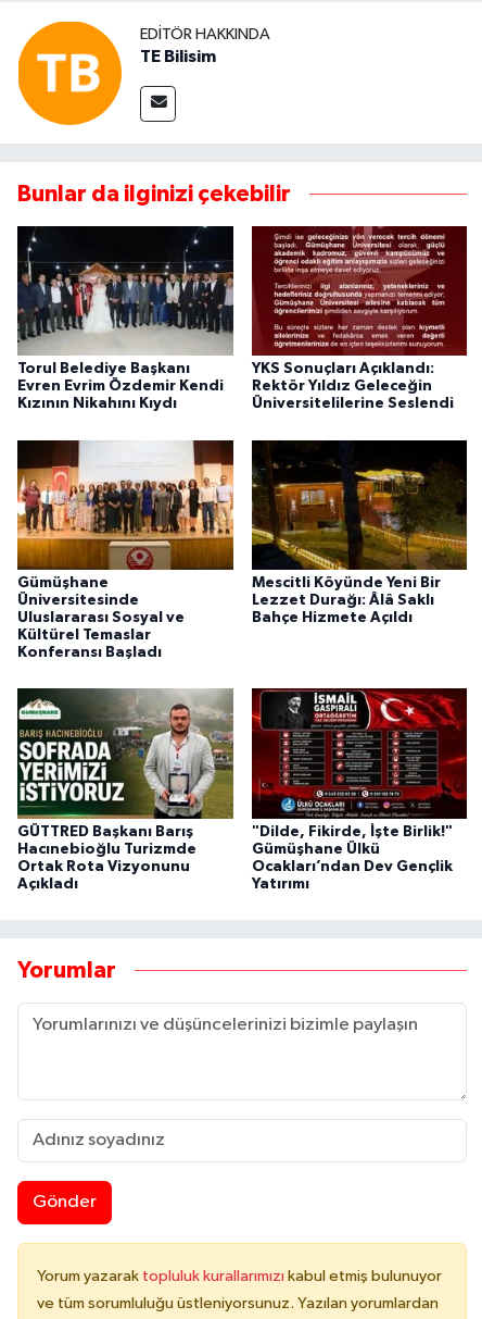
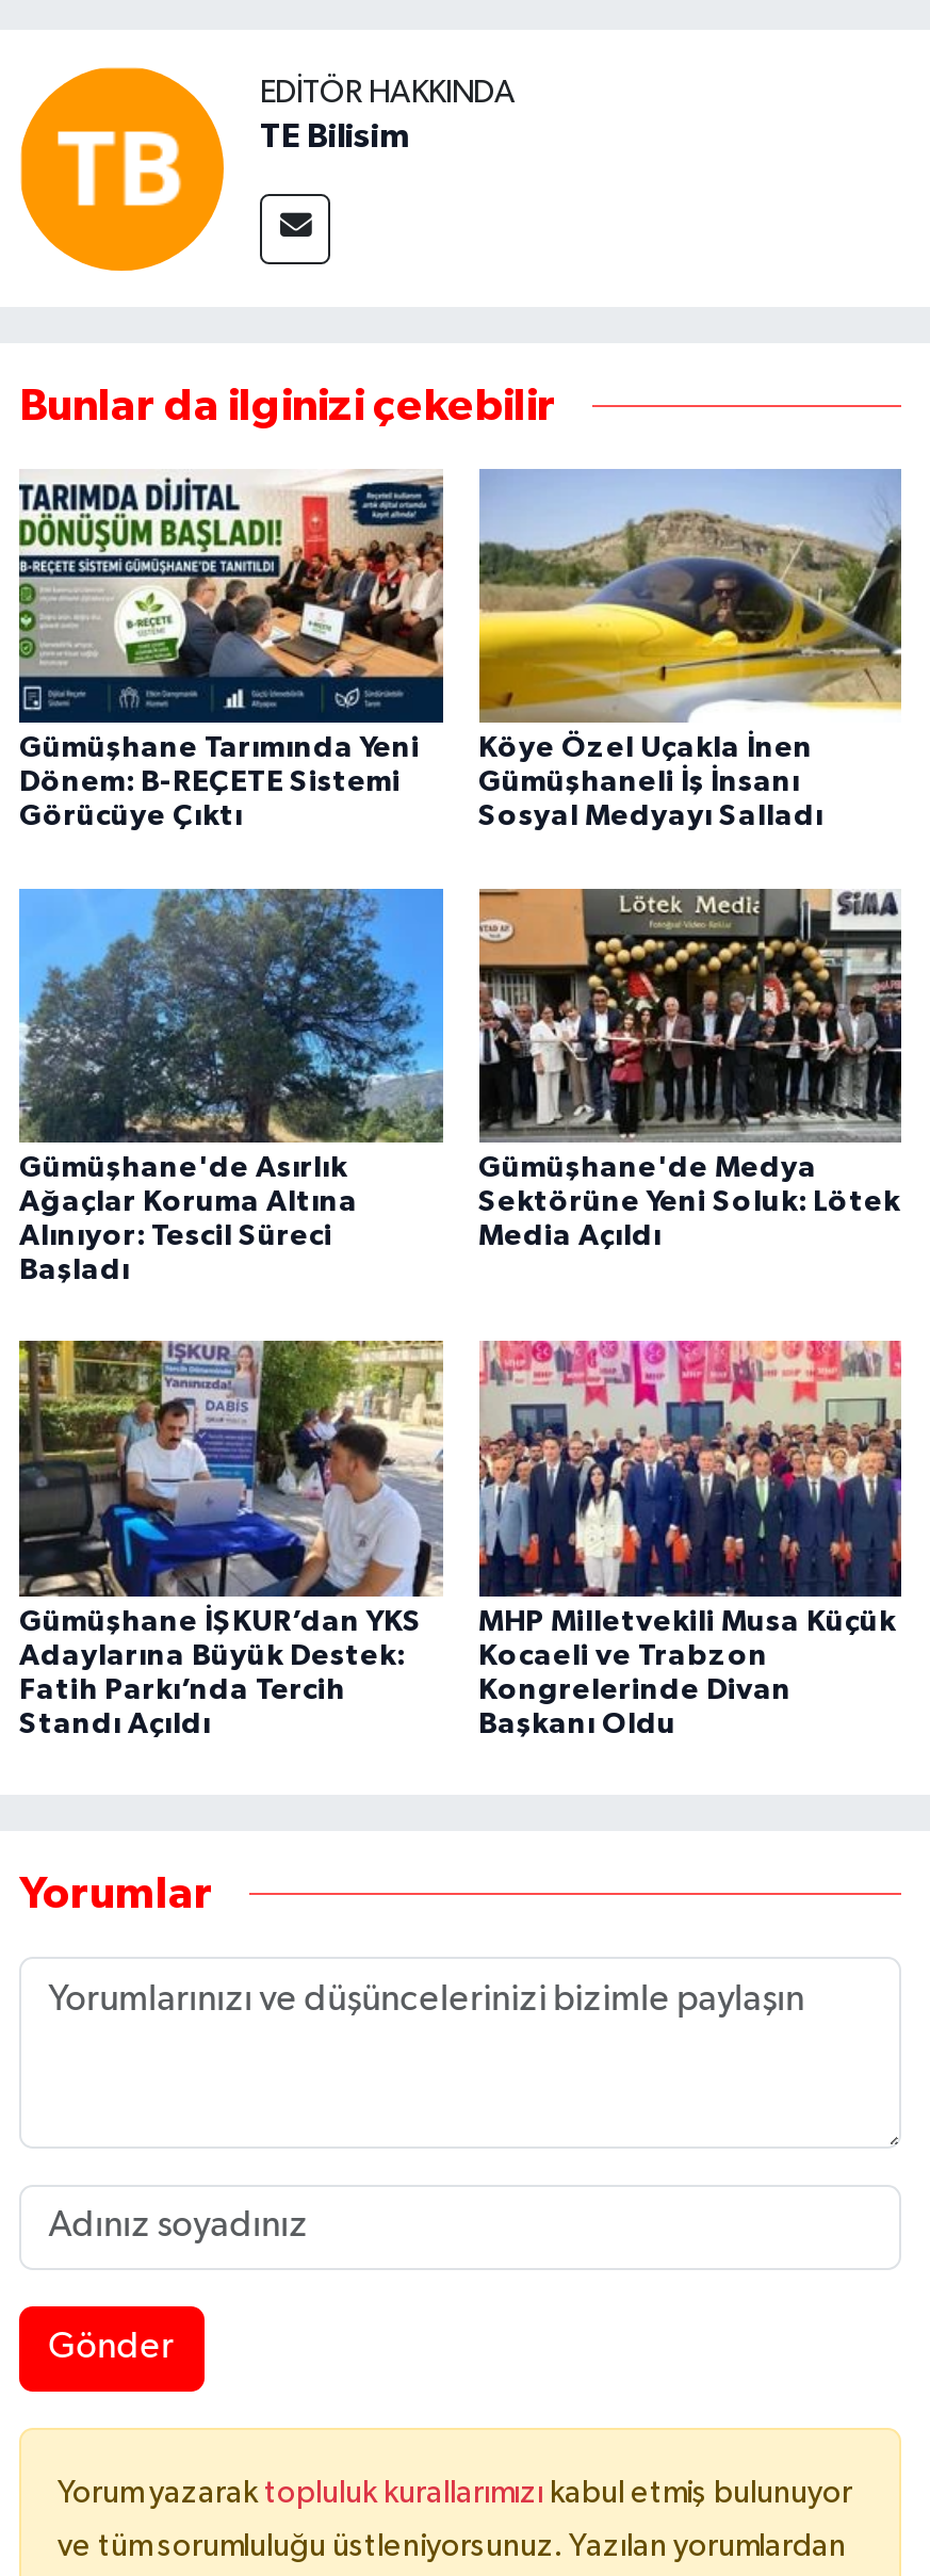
- [image]
- Torul Belediye Başkanı
- Evren Evrim Özdemir Kendi
- Kızının Nikahını Kıydı
+ [image]
+ Gümüşhane Tarımında Yeni
+ Dönem: B-REÇETE Sistemi
+ Görücüye Çıktı

- [image]
- YKS Sonuçları Açıklandı:
- Rektör Yıldız Geleceğin
- Üniversitelilerine Seslendi
+ [image]
+ Köye Özel Uçakla İnen
+ Gümüşhaneli İş İnsanı
+ Sosyal Medyayı Salladı

- [image]
- Gümüşhane
- Üniversitesinde
- Uluslararası Sosyal ve
- Kültürel Temaslar
- Konferansı Başladı
+ [image]
+ Gümüşhane'de Asırlık
+ Ağaçlar Koruma Altına
+ Alınıyor: Tescil Süreci
+ Başladı

- [image]
- Mescitli Köyünde Yeni Bir
- Lezzet Durağı: Âlâ Saklı
- Bahçe Hizmete Açıldı
+ [image]
+ Gümüşhane'de Medya
+ Sektörüne Yeni Soluk: Lötek
+ Media Açıldı

- [image]
- GÜTTRED Başkanı Barış
- Hacınebioğlu Turizmde
- Ortak Rota Vizyonunu
- Açıkladı
+ [image]
+ Gümüşhane İŞKUR’dan YKS
+ Adaylarına Büyük Destek:
+ Fatih Parkı’nda Tercih
+ Standı Açıldı

- [image]
- "Dilde, Fikirde, İşte Birlik!"
- Gümüşhane Ülkü
- Ocakları’ndan Dev Gençlik
- Yatırımı
+ [image]
+ MHP Milletvekili Musa Küçük
+ Kocaeli ve Trabzon
+ Kongrelerinde Divan
+ Başkanı Oldu
